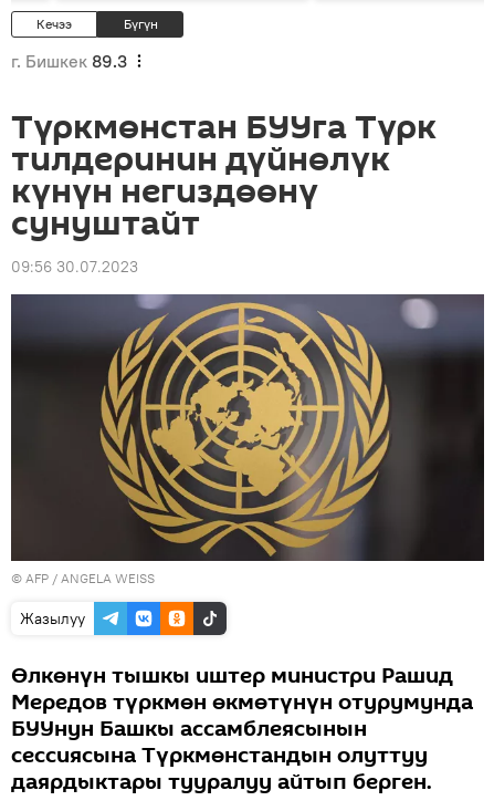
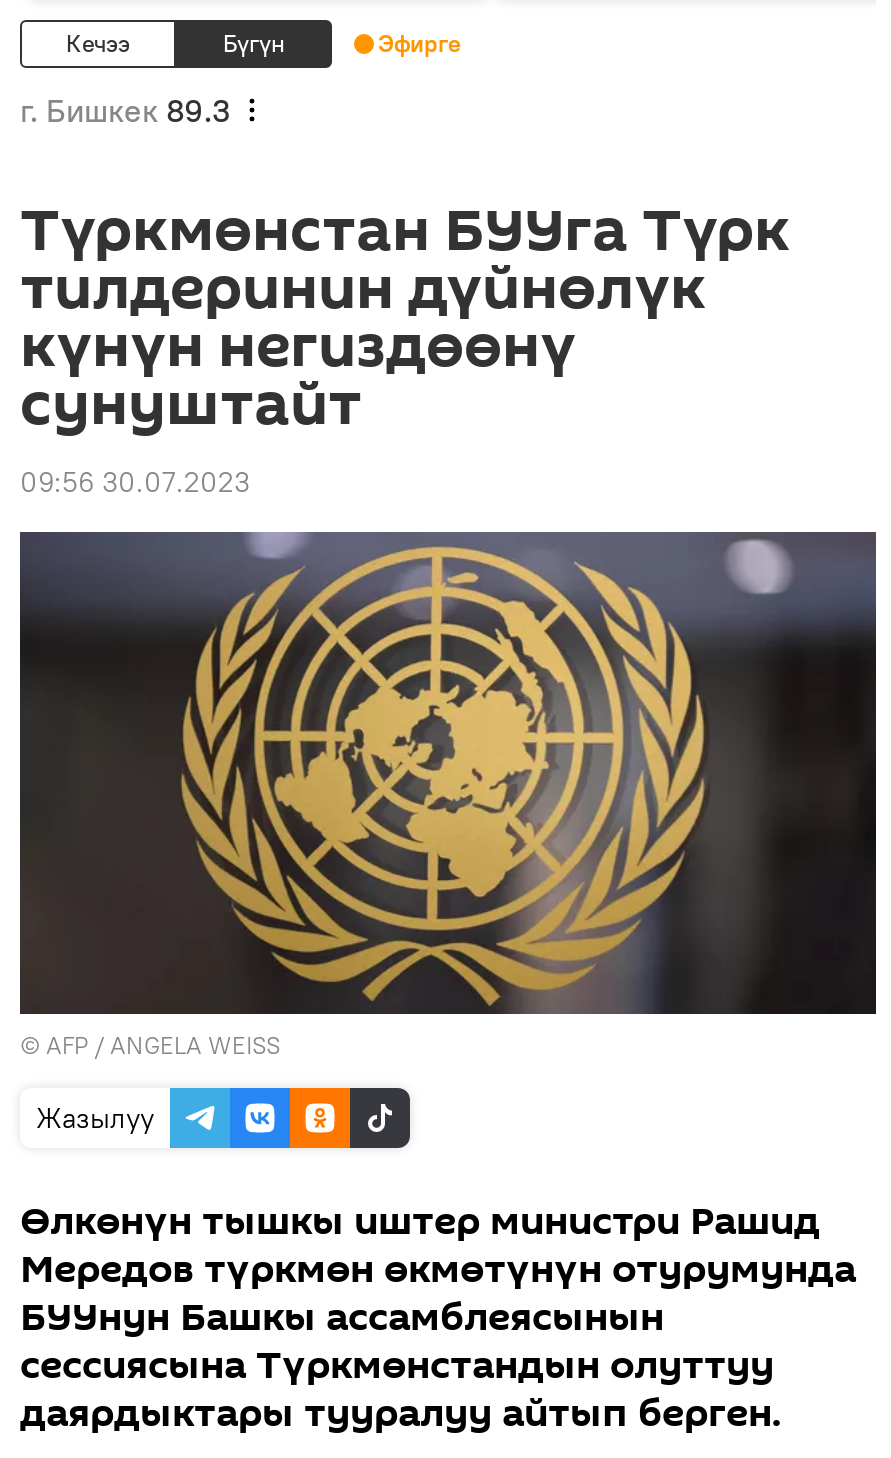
+ Эфирге
